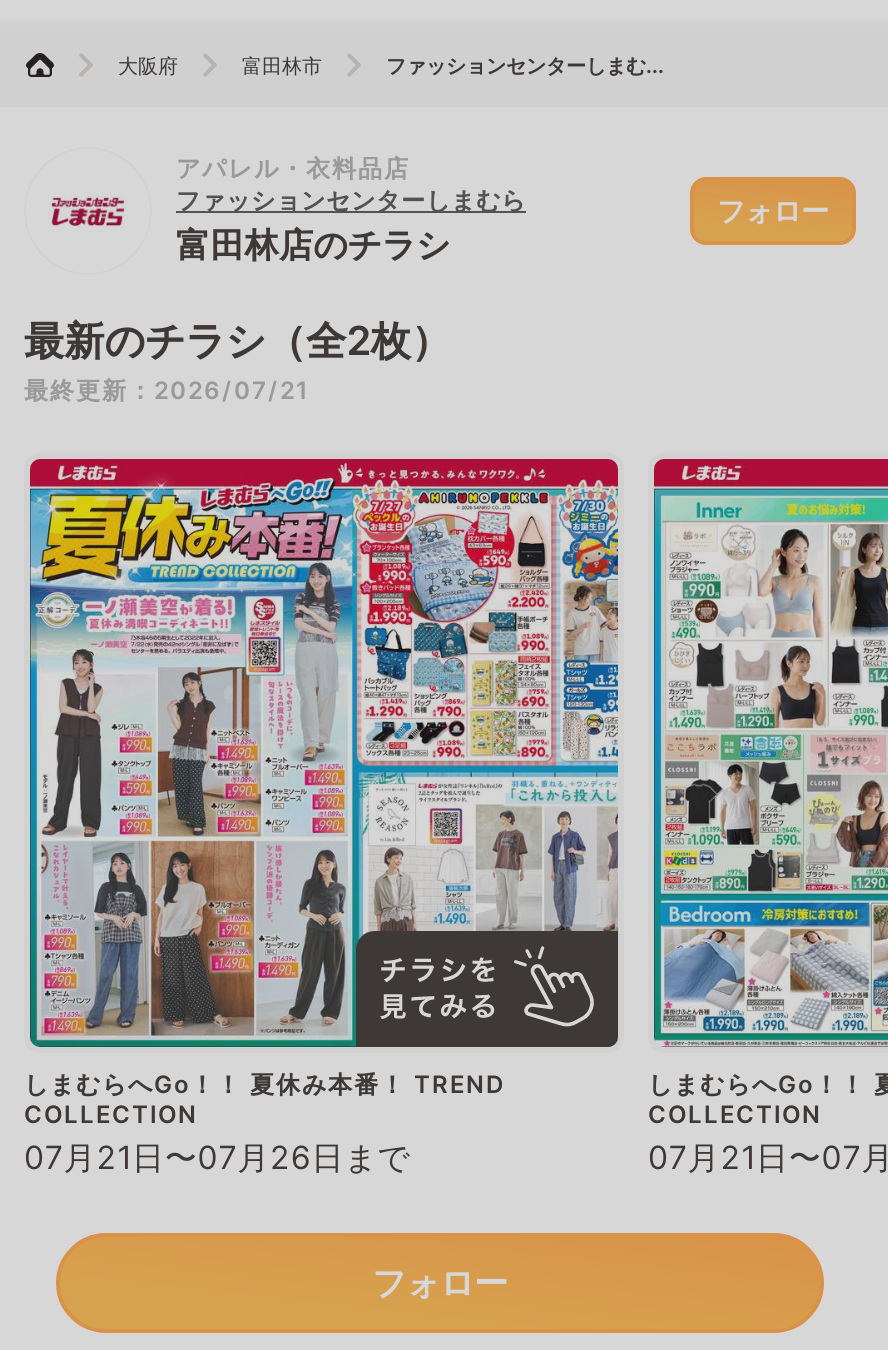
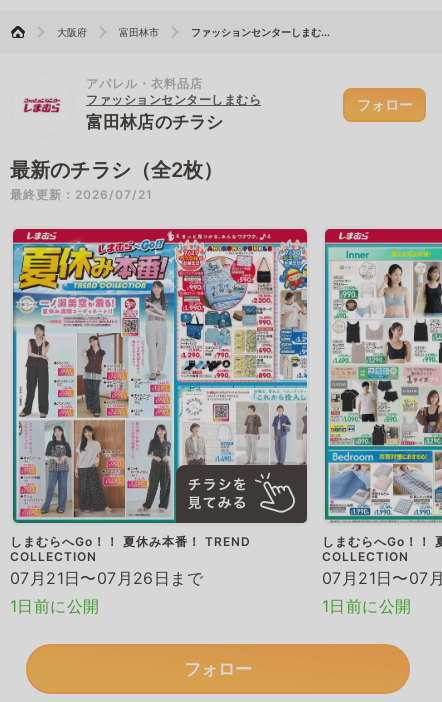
+ 1日前に公開

+ 1日前に公開
